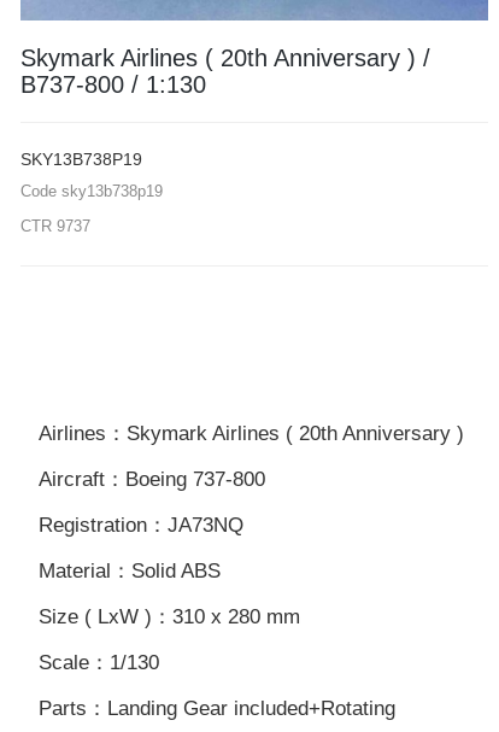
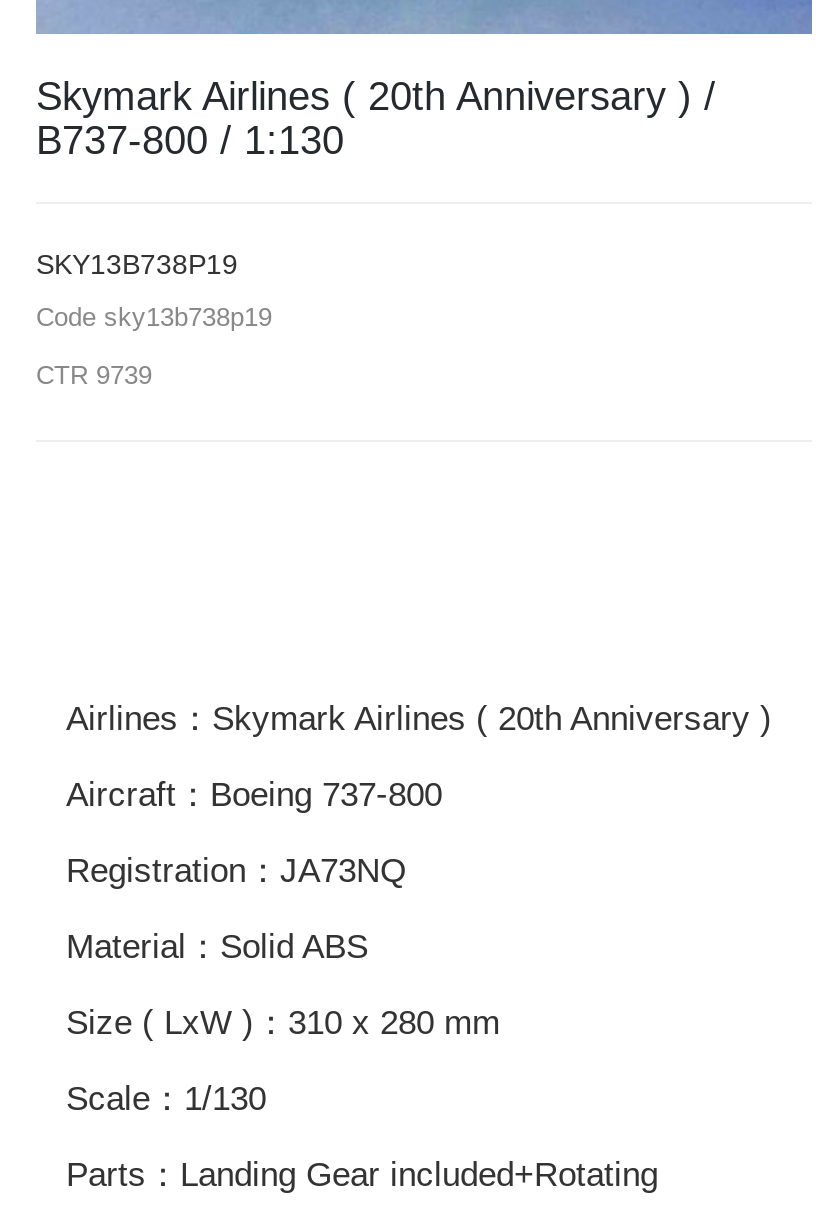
- CTR 9737
+ CTR 9739
